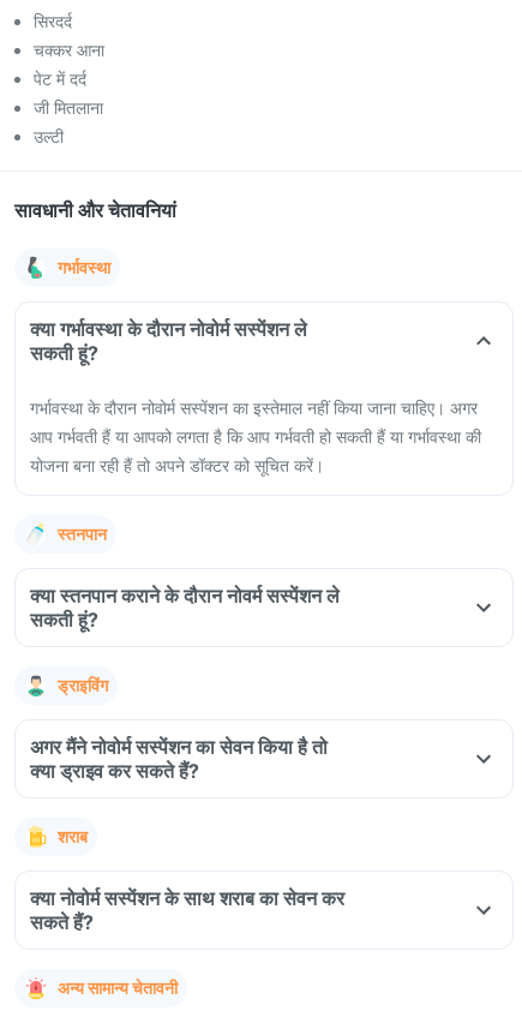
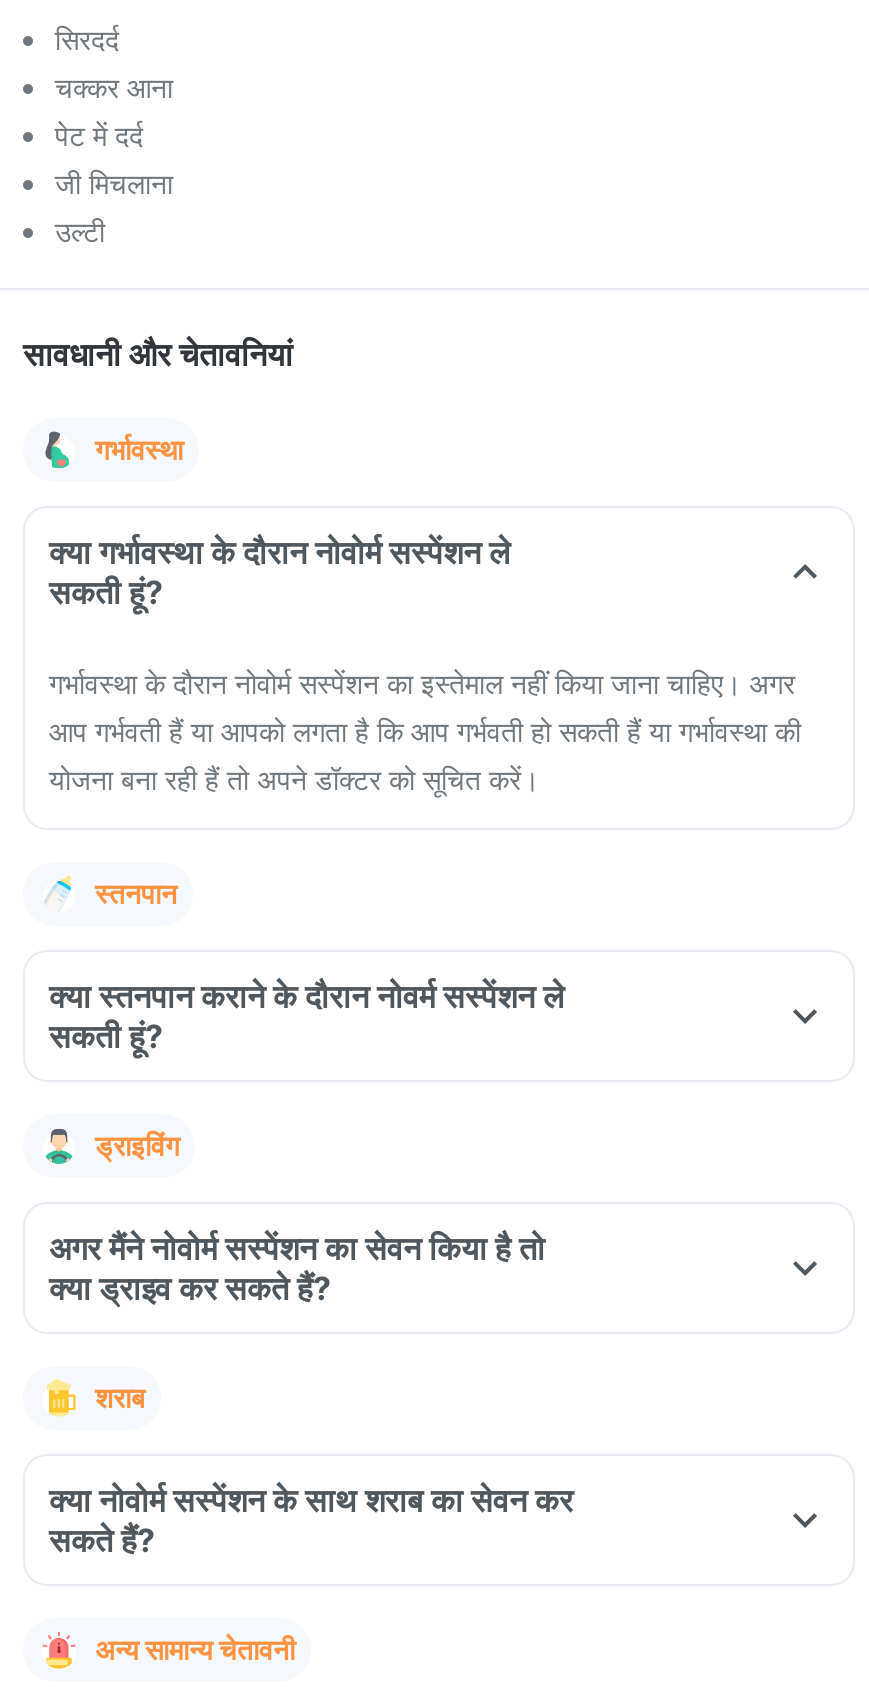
- जी मितलाना
+ जी मिचलाना
